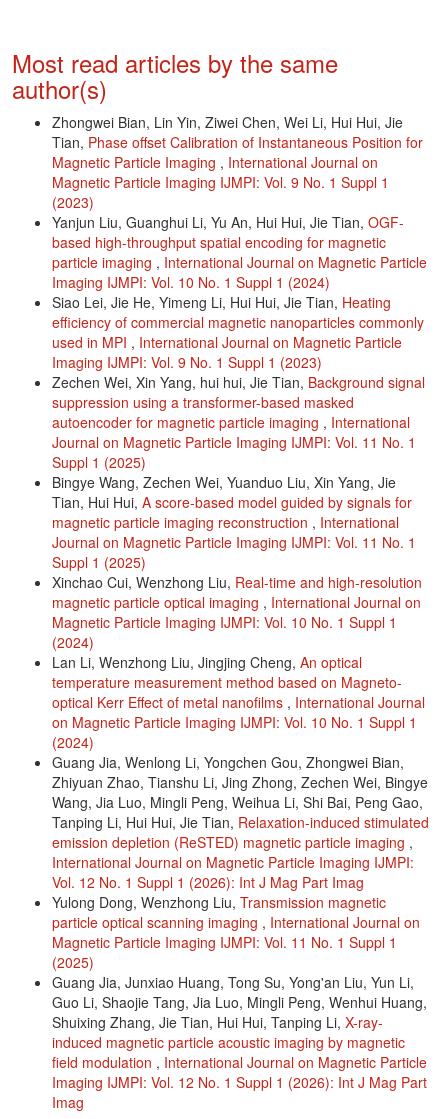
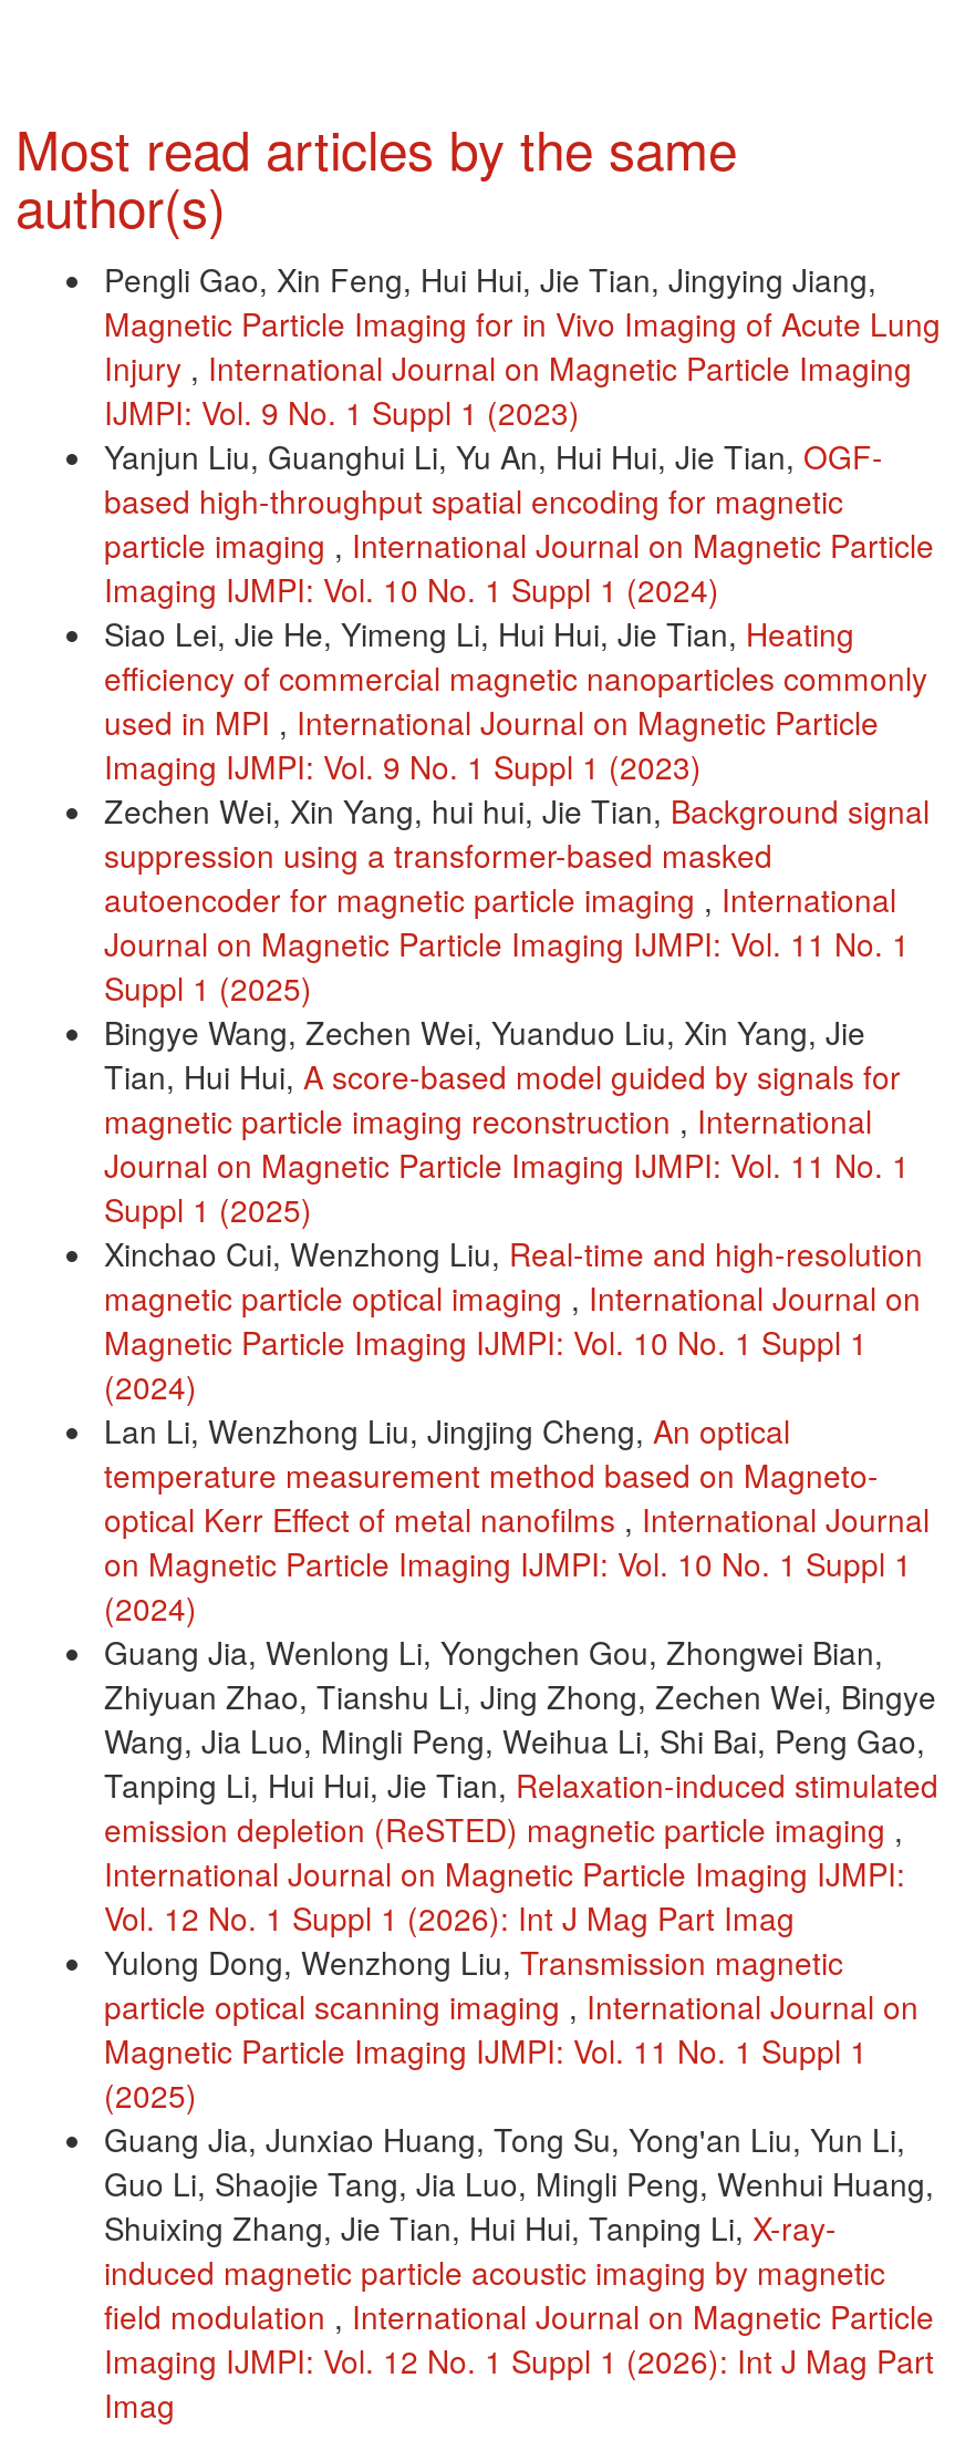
- Zhongwei Bian, Lin Yin, Ziwei Chen, Wei Li, Hui Hui, Jie
- Tian, Phase offset Calibration of Instantaneous Position for
- Magnetic Particle Imaging, International Journal on
- Magnetic Particle Imaging IJMPI: Vol. 9 No. 1 Suppl 1
- (2023)
+ Pengli Gao, Xin Feng, Hui Hui, Jie Tian, Jingying Jiang,
+ Magnetic Particle Imaging for in Vivo Imaging of Acute Lung
+ Injury, International Journal on Magnetic Particle Imaging
+ IJMPI: Vol. 9 No. 1 Suppl 1 (2023)
